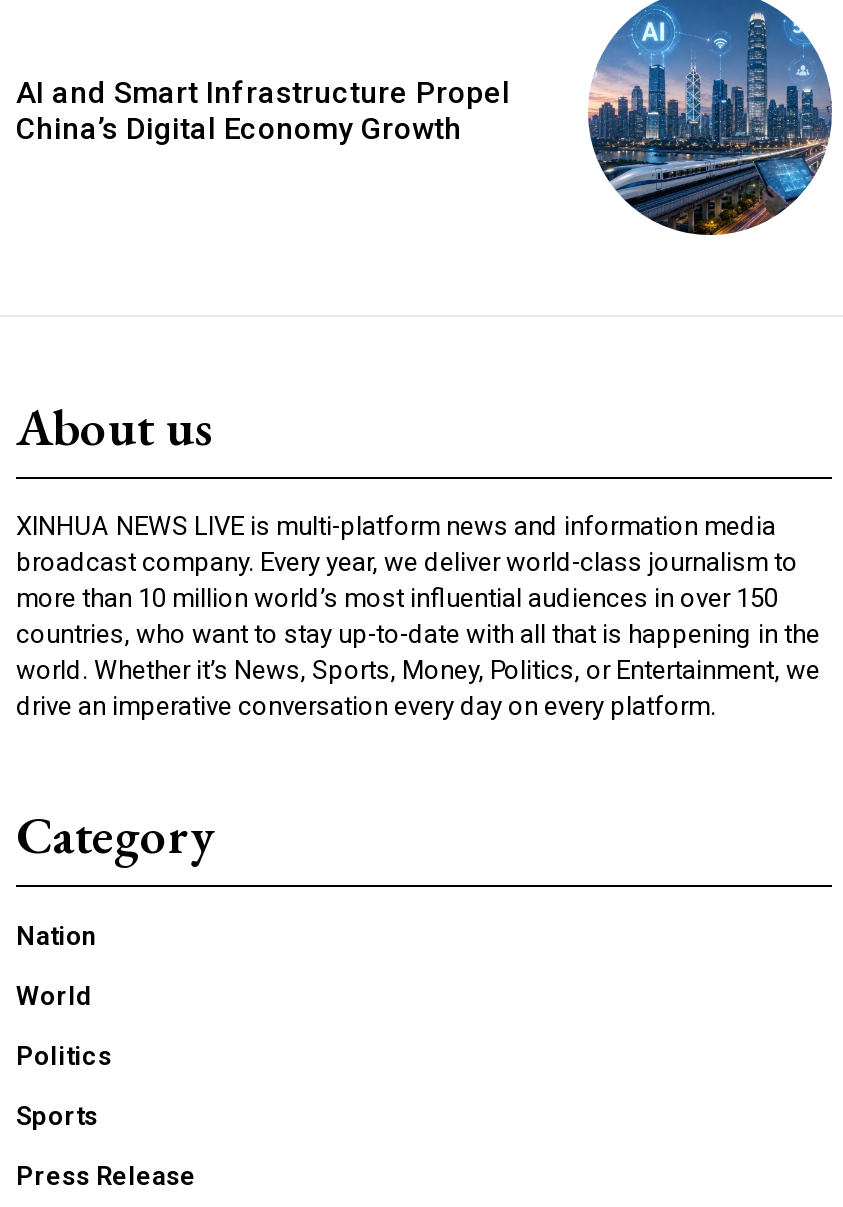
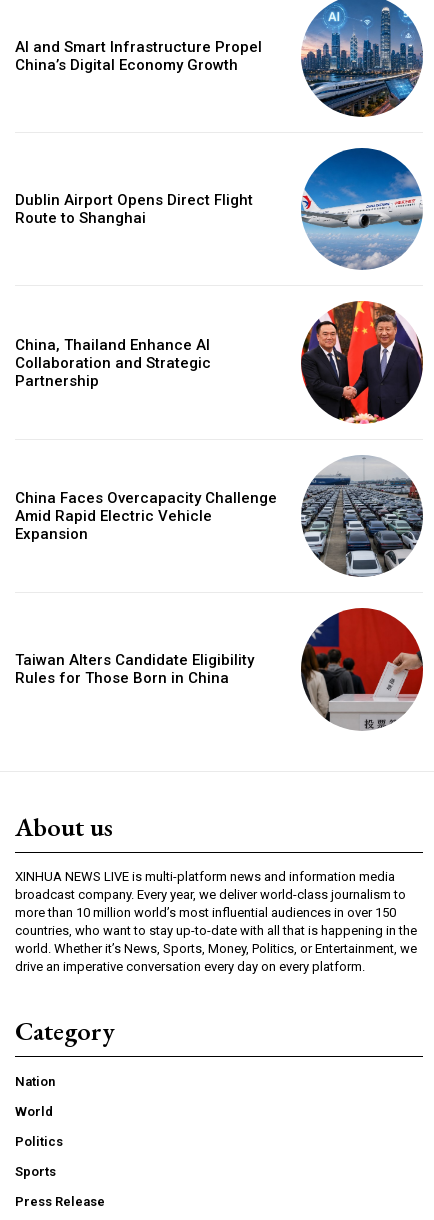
+ Dublin Airport Opens Direct Flight
+ Route to Shanghai

+ China, Thailand Enhance AI
+ Collaboration and Strategic
+ Partnership

+ [image]
+ China Faces Overcapacity Challenge
+ Amid Rapid Electric Vehicle
+ Expansion

+ Taiwan Alters Candidate Eligibility
+ Rules for Those Born in China

+ [image]

+ [image]

+ [image]
